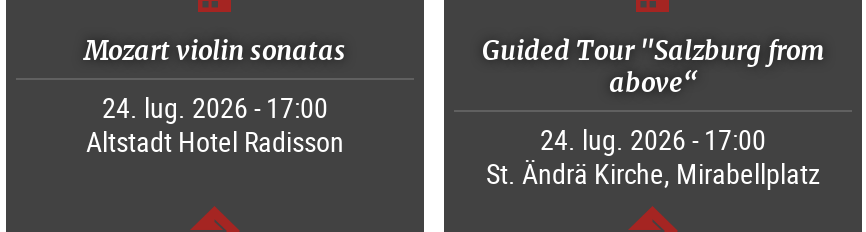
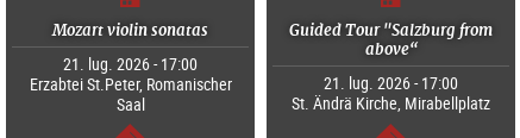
- 24. lug. 2026 - 17:00
- Altstadt Hotel Radisson
+ 21. lug. 2026 - 17:00
+ Erzabtei St.Peter, Romanischer
+ Saal

- 24. lug. 2026 - 17:00
+ 21. lug. 2026 - 17:00
